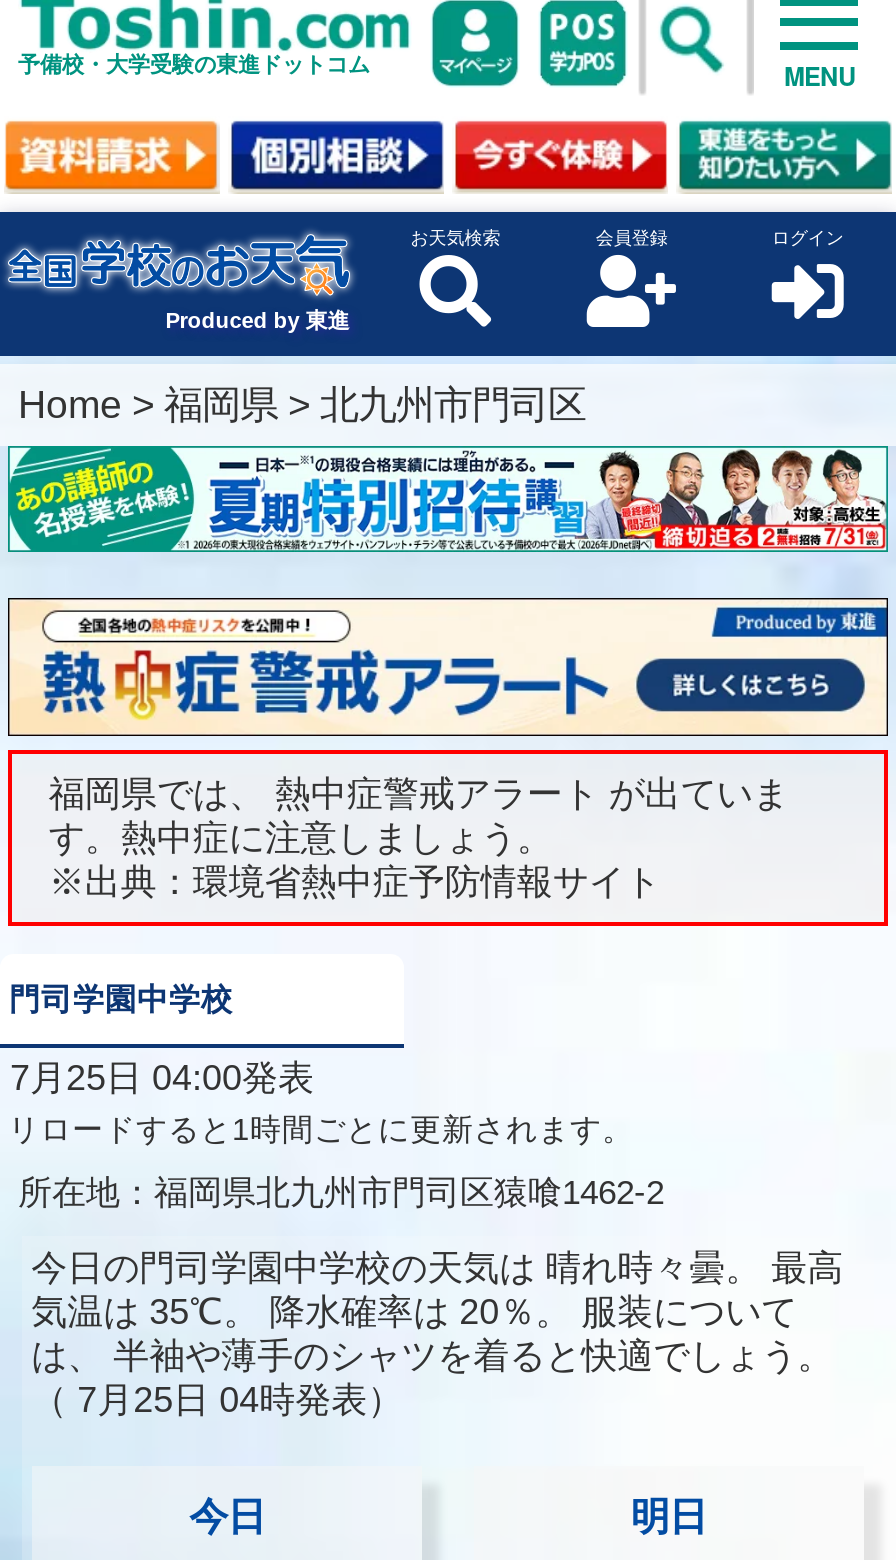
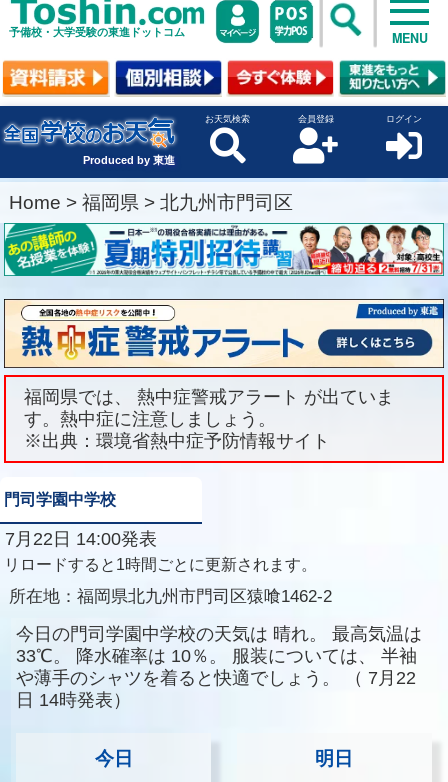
- 7月25日 04:00発表
+ 7月22日 14:00発表

- 今日の門司学園中学校の天気は 晴れ時々曇。 最高
- 気温は 35℃。 降水確率は 20％。 服装について
- は、 半袖や薄手のシャツを着ると快適でしょう。
- （ 7月25日 04時発表）
+ 今日の門司学園中学校の天気は 晴れ。 最高気温は
+ 33℃。 降水確率は 10％。 服装については、 半袖
+ や薄手のシャツを着ると快適でしょう。（ 7月22
+ 日 14時発表）
